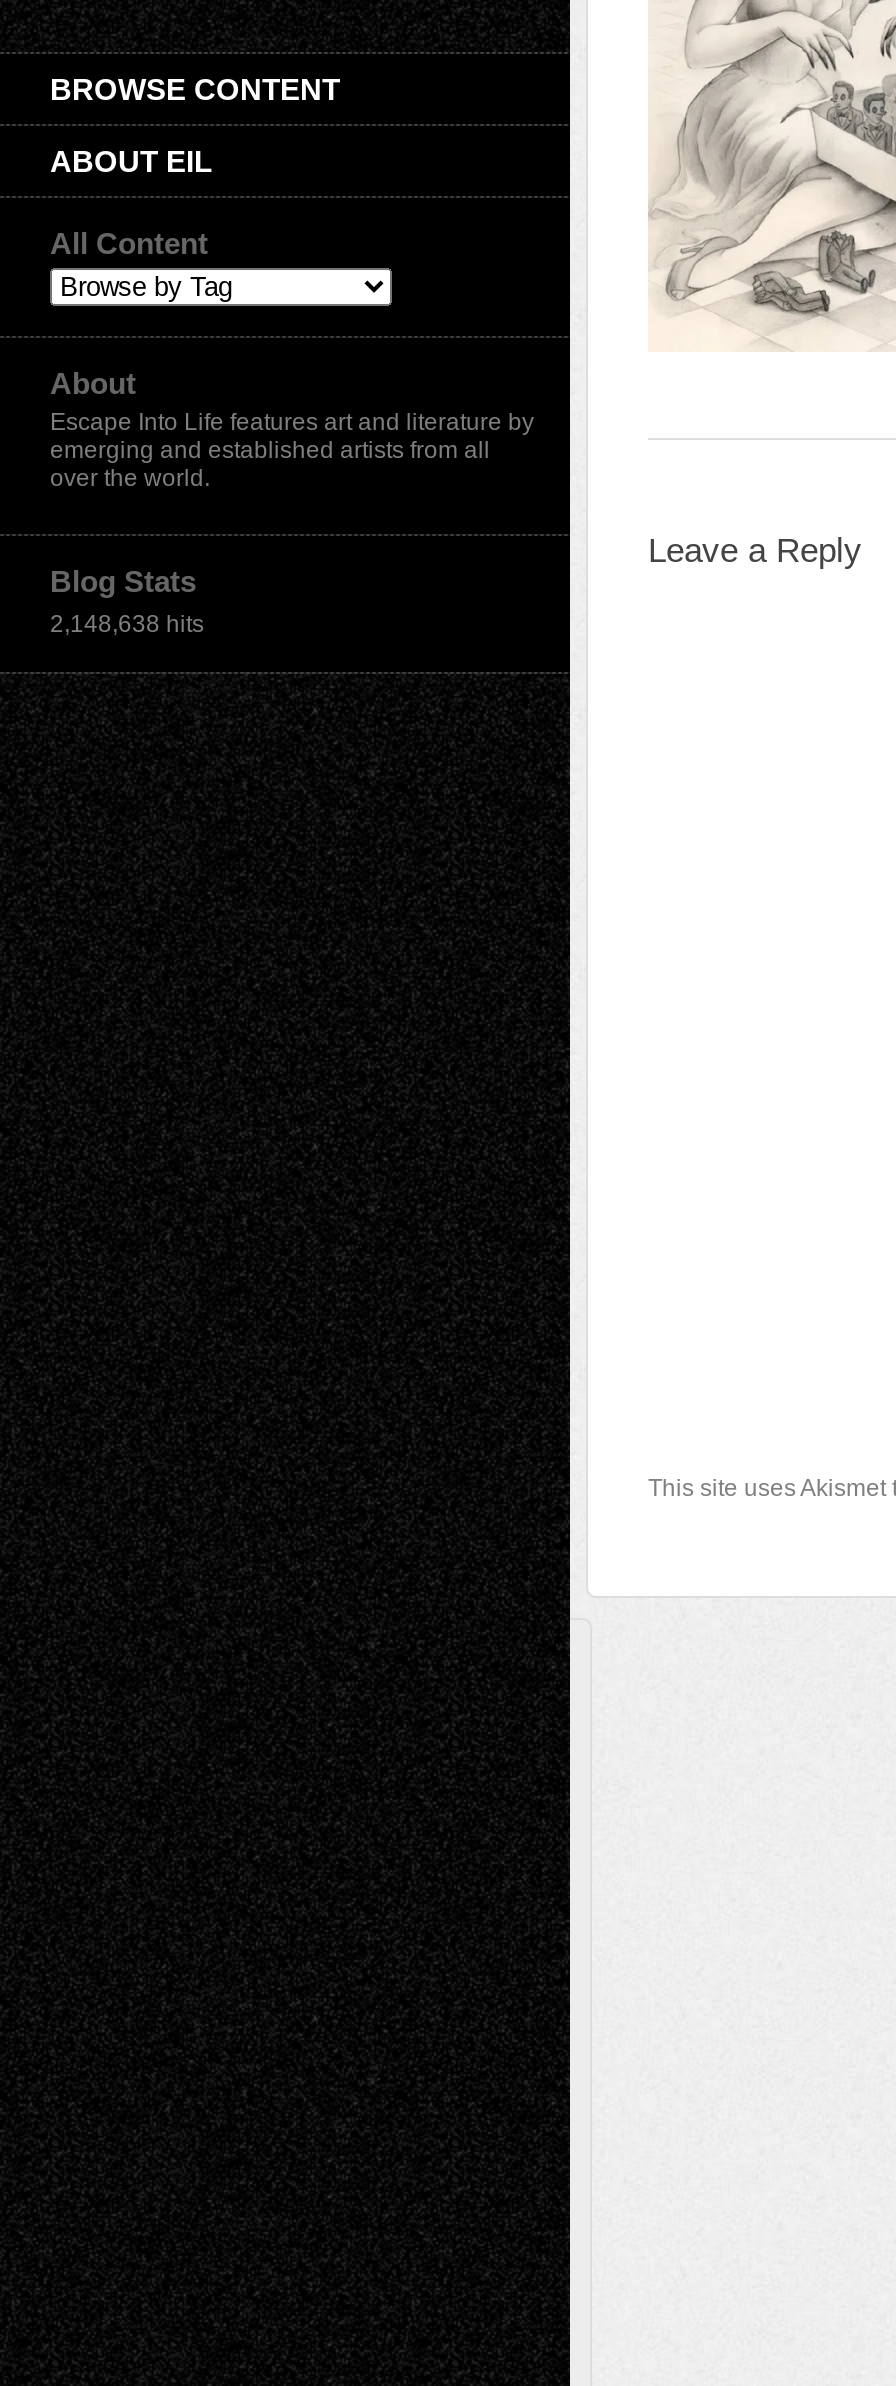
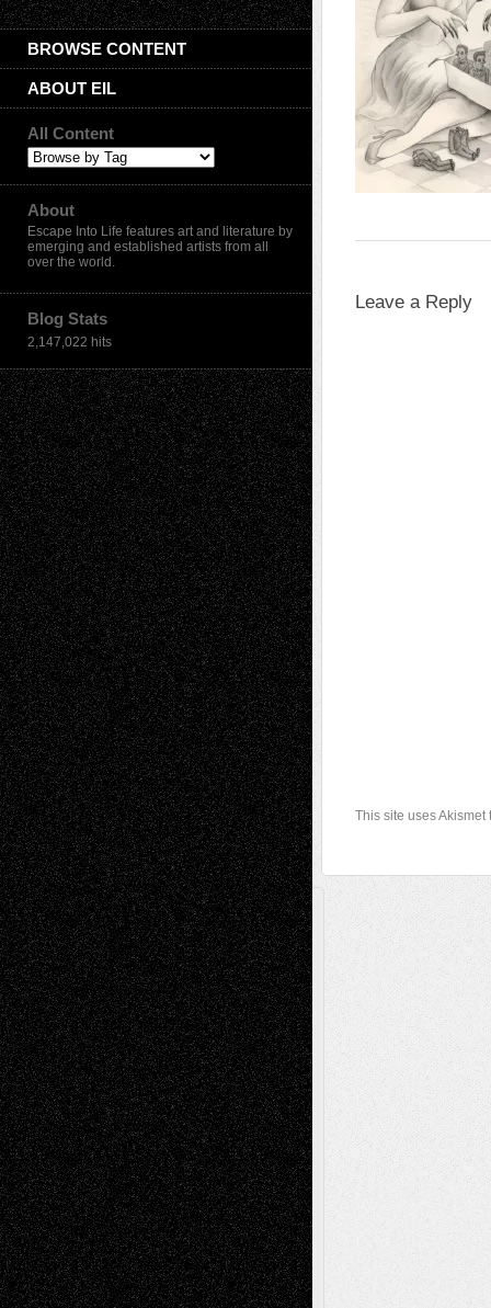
- 2,148,638 hits
+ 2,147,022 hits
